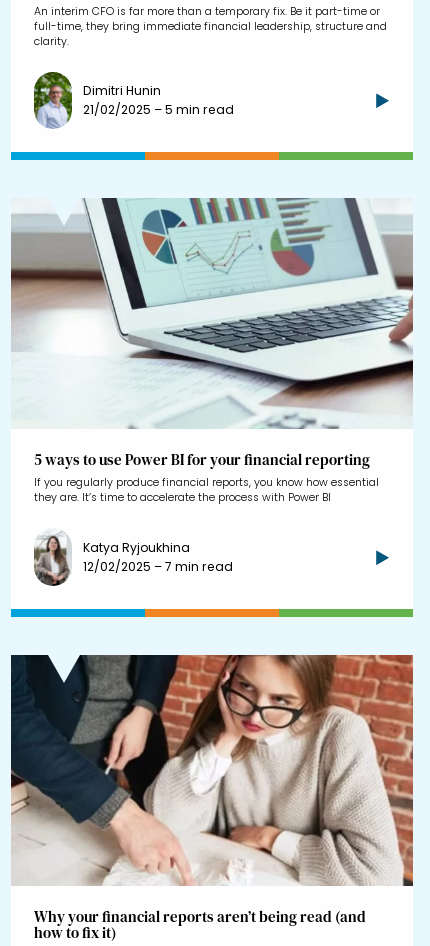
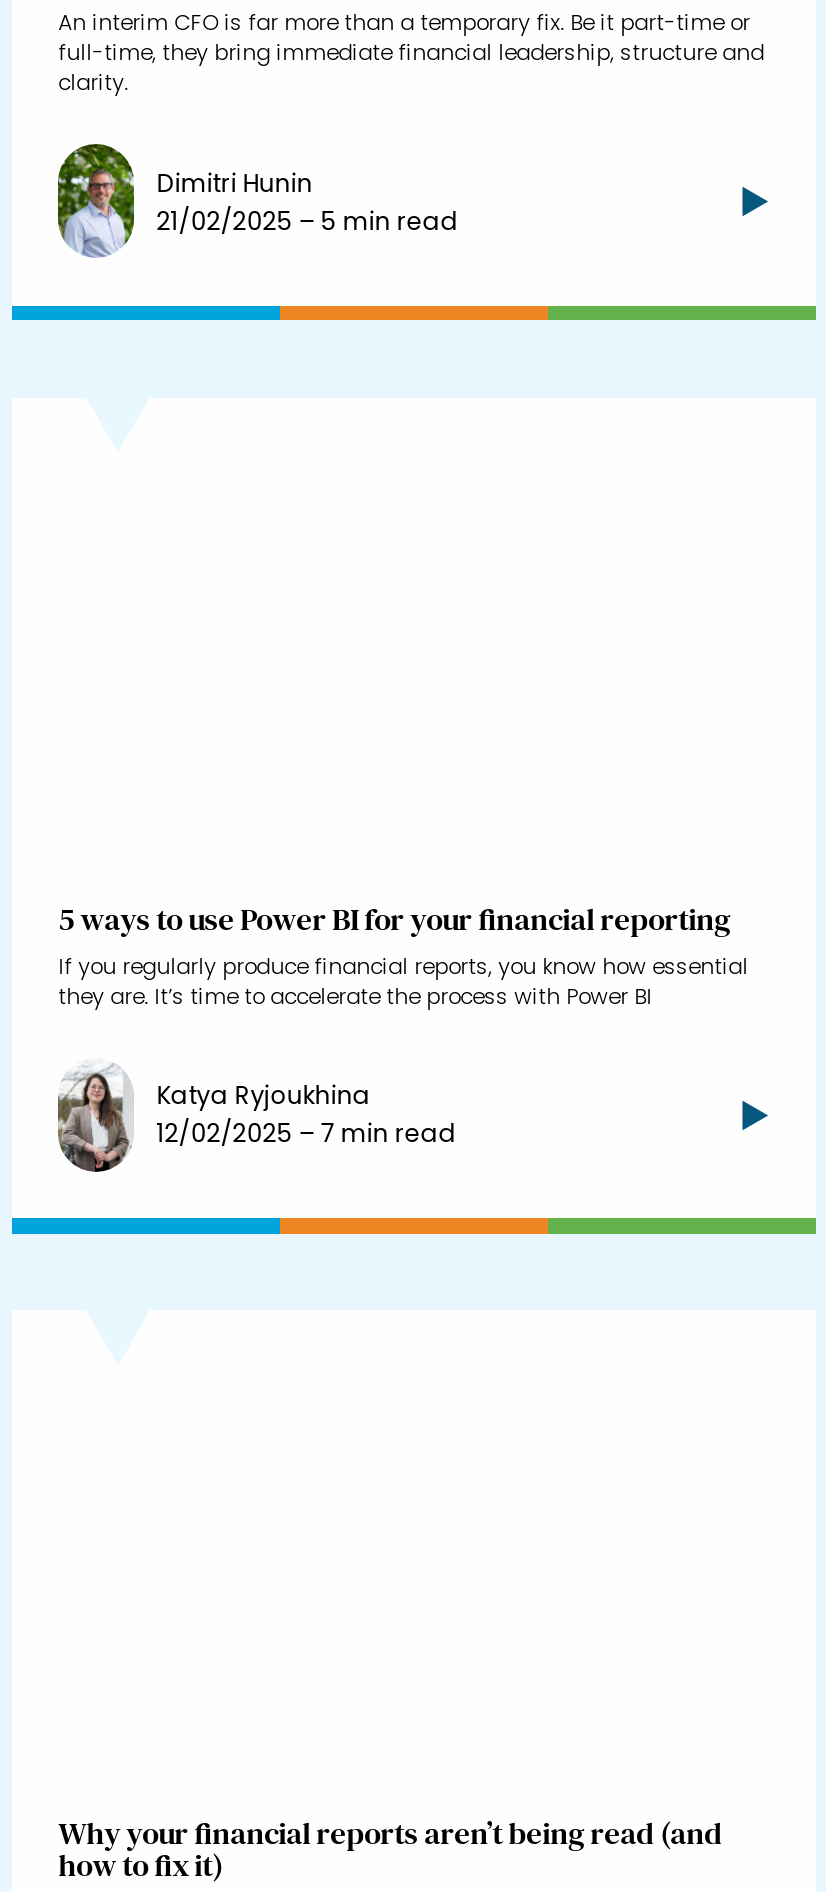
- [image]

- [image]
